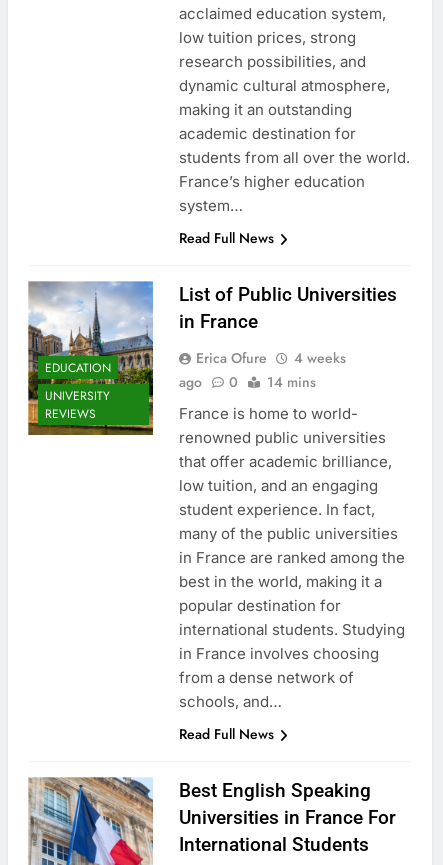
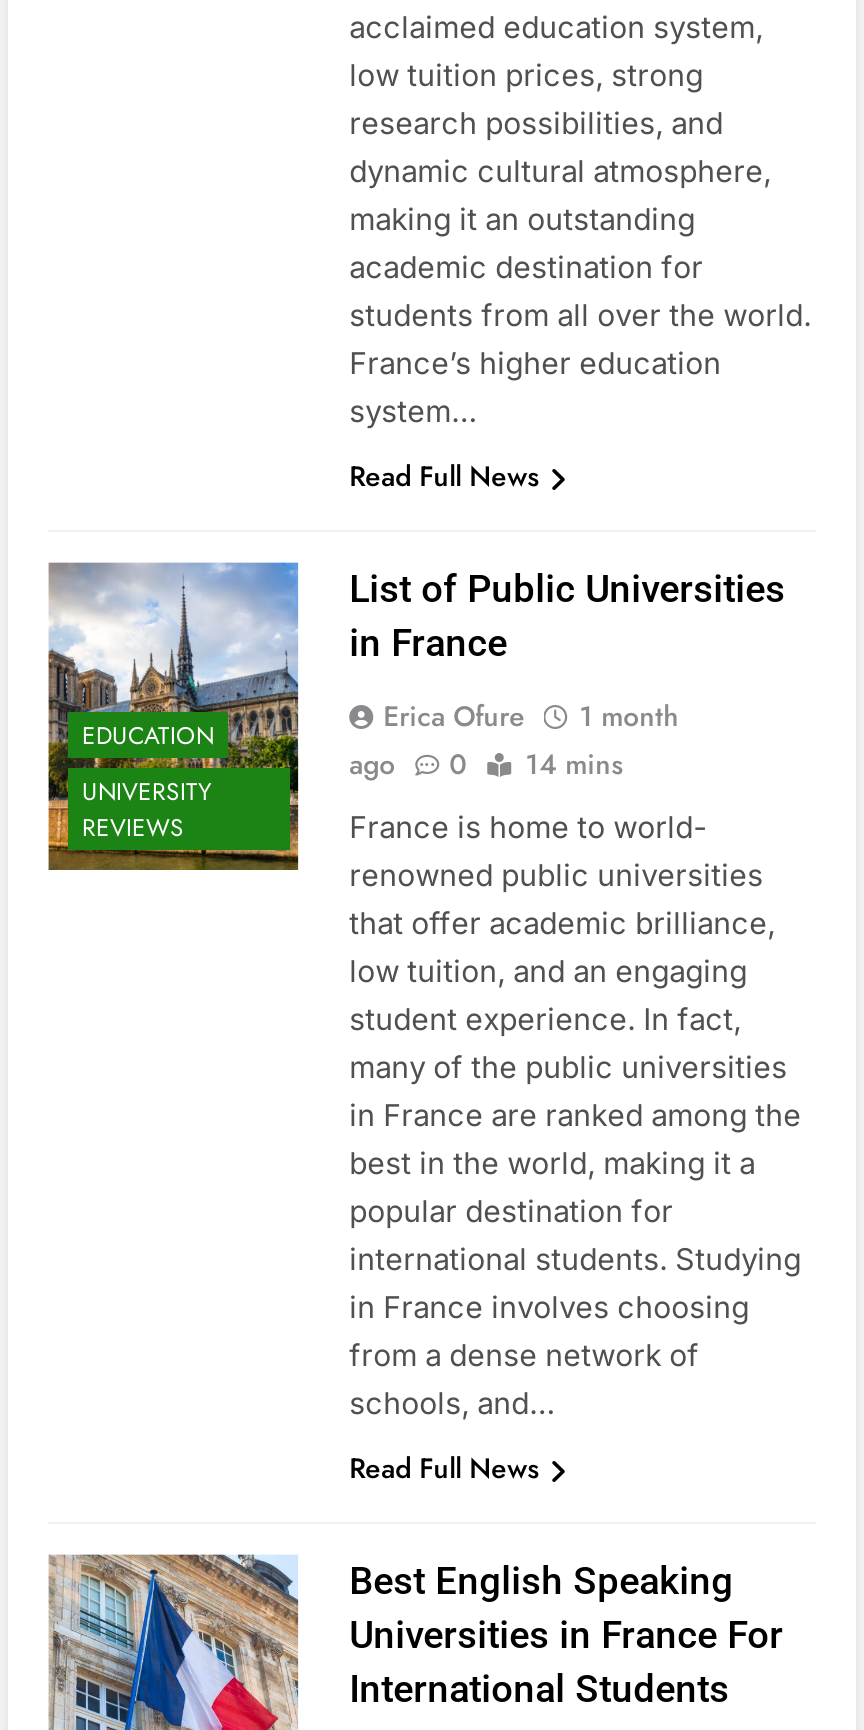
- Erica Ofure 4 weeks
+ Erica Ofure 1 month
